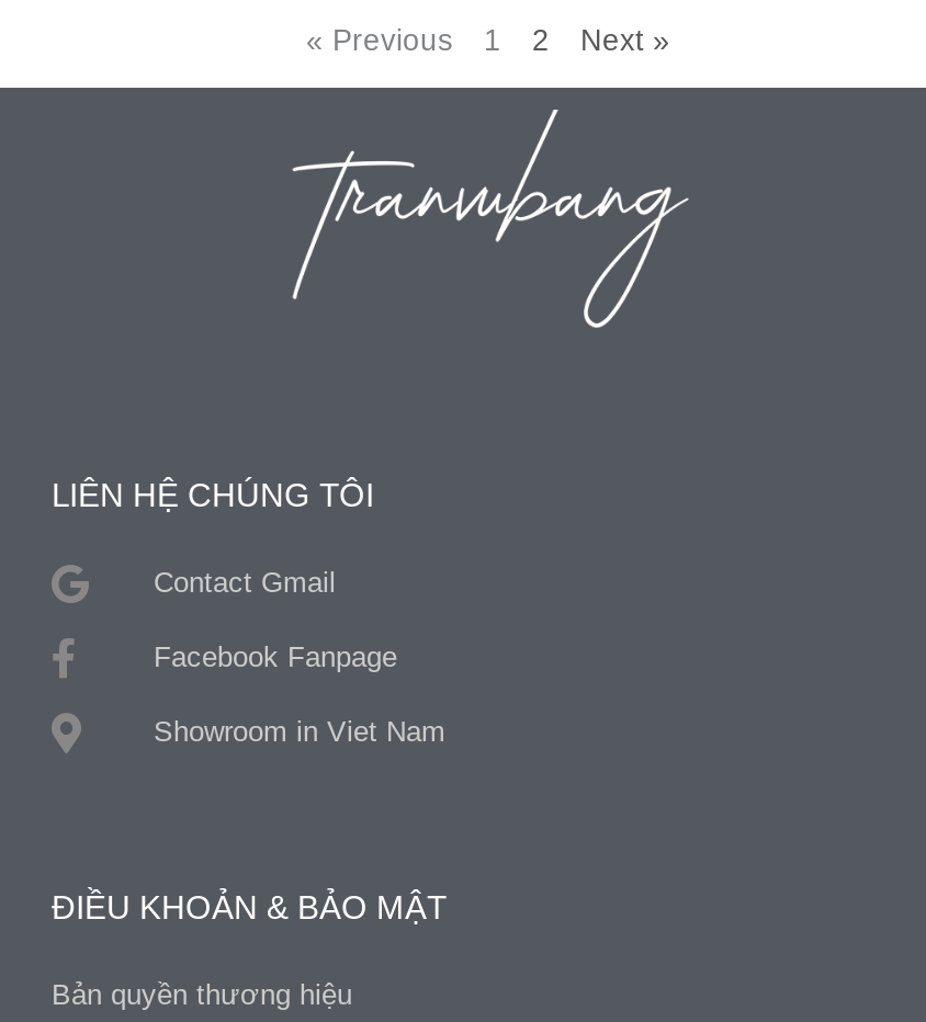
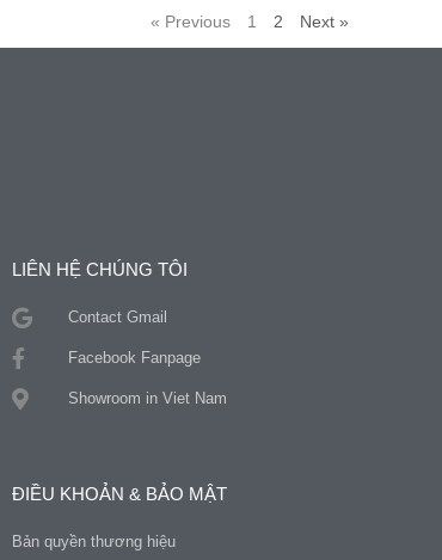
- [image]
